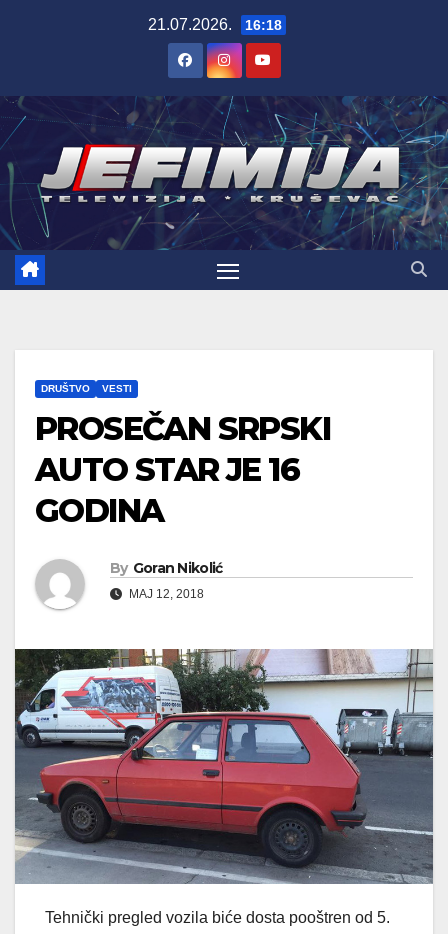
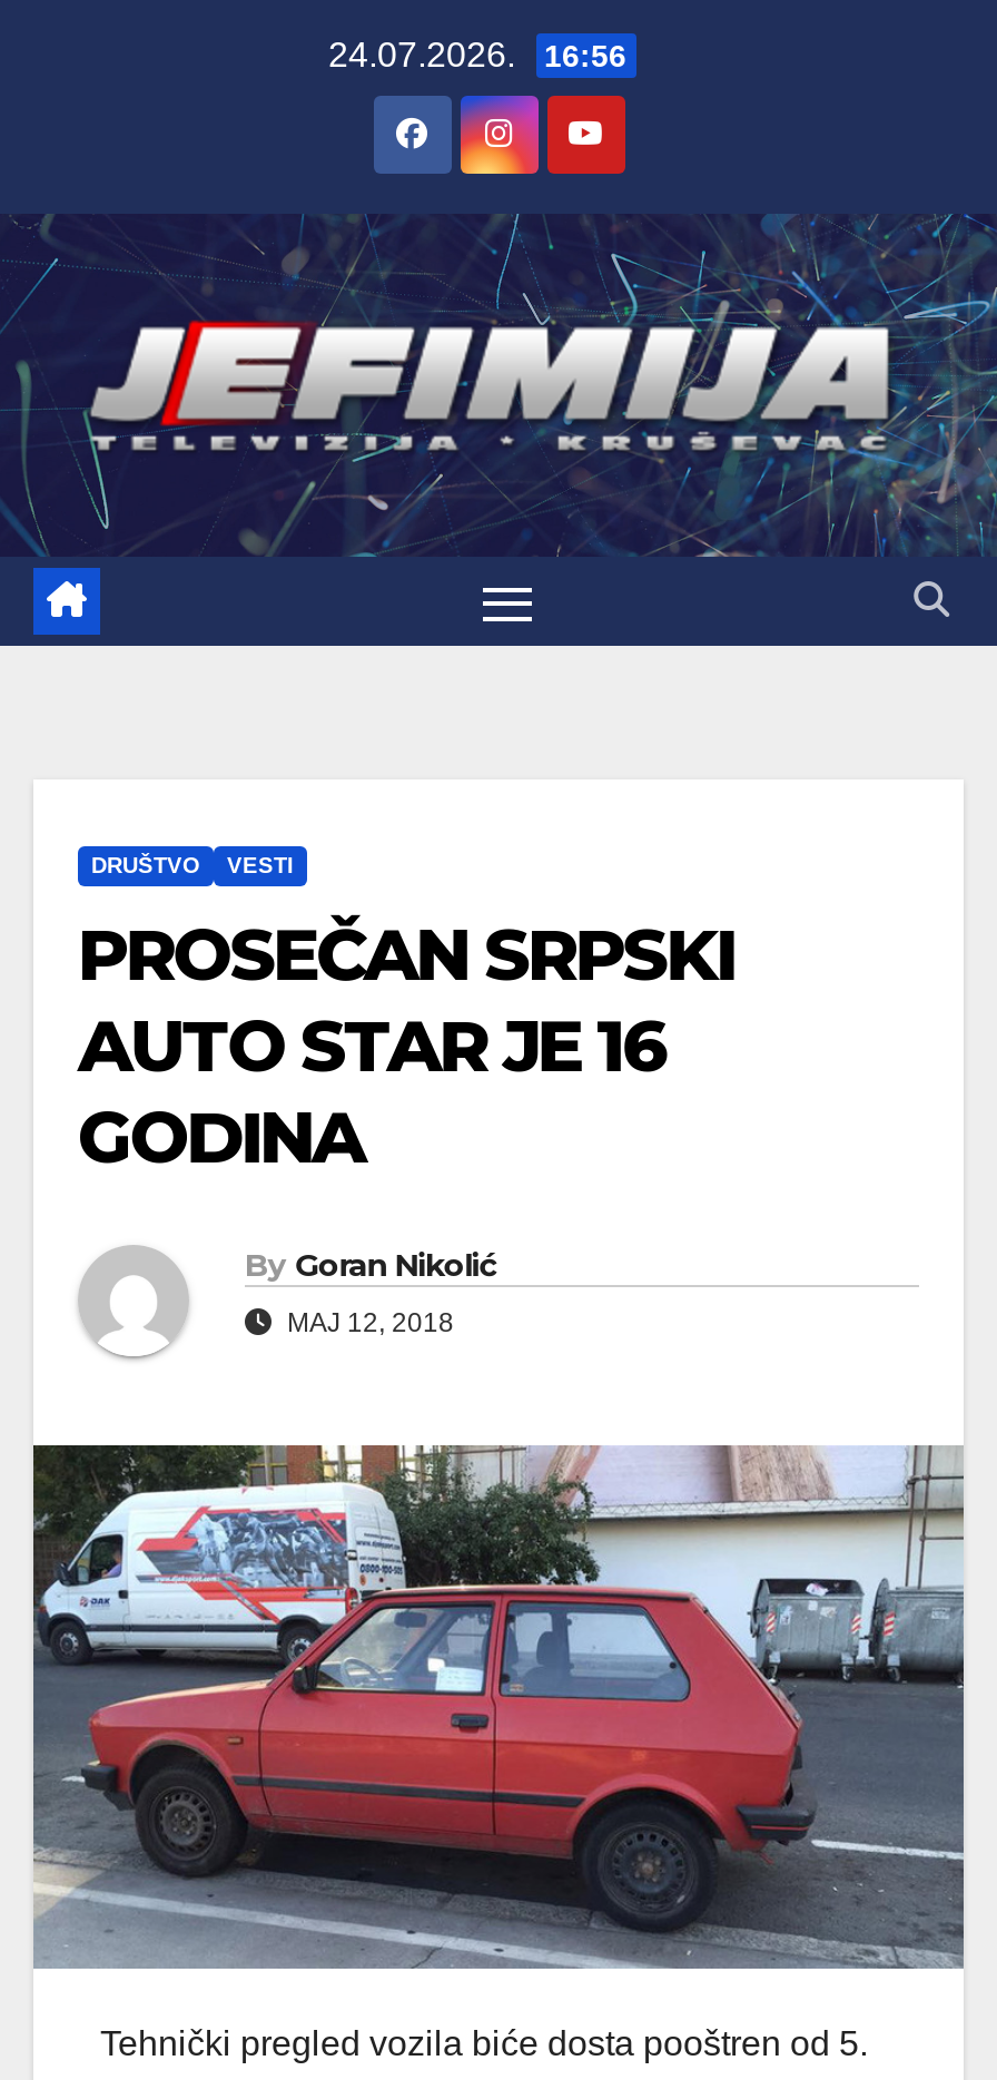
- 21.07.2026. 16:18
+ 24.07.2026. 16:56
